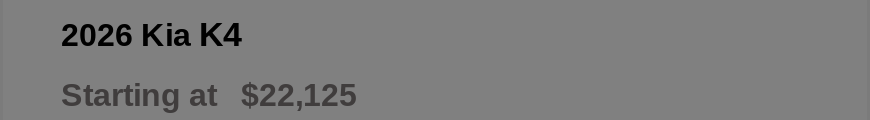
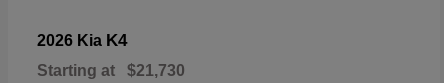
- Starting at $22,125
+ Starting at $21,730
